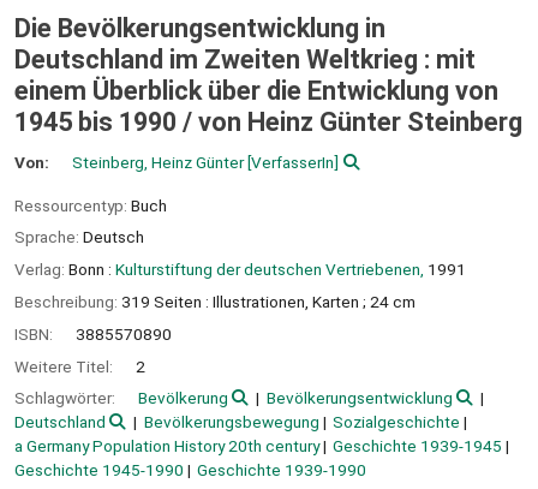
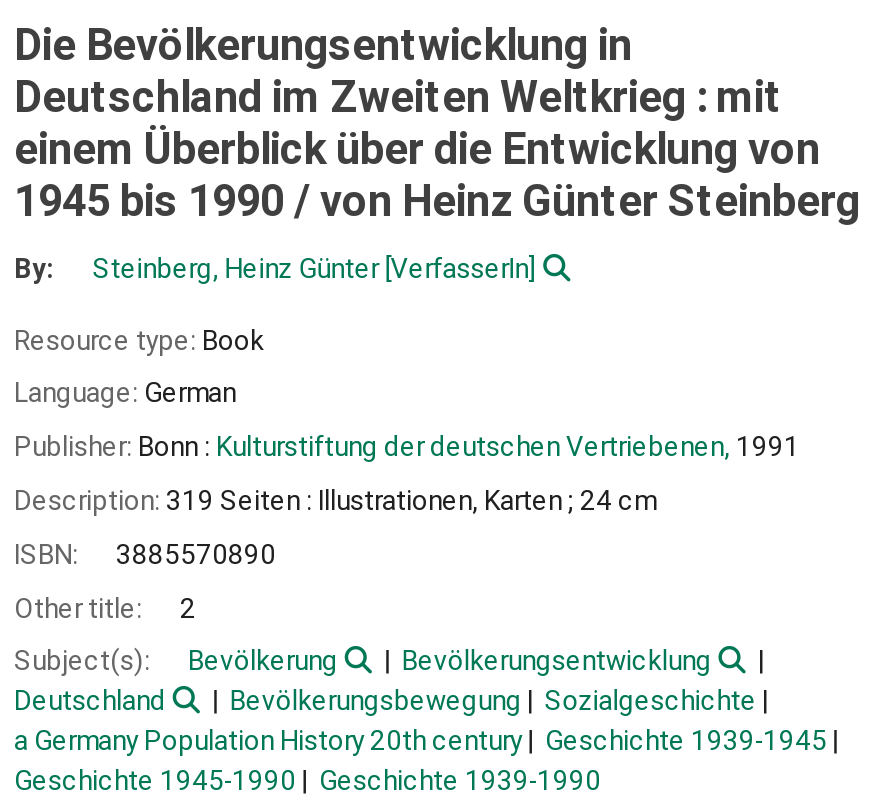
- Von:
+ By:

- Ressourcentyp: Buch
+ Resource type: Book

- Sprache: Deutsch
+ Language: German

- Verlag: Bonn : Kulturstiftung der deutschen Vertriebenen, 1991
+ Publisher: Bonn : Kulturstiftung der deutschen Vertriebenen, 1991

- Beschreibung: 319 Seiten : Illustrationen, Karten ; 24 cm
+ Description: 319 Seiten : Illustrationen, Karten ; 24 cm

- Weitere Titel:
+ Other title:

- Schlagwörter:
+ Subject(s):
